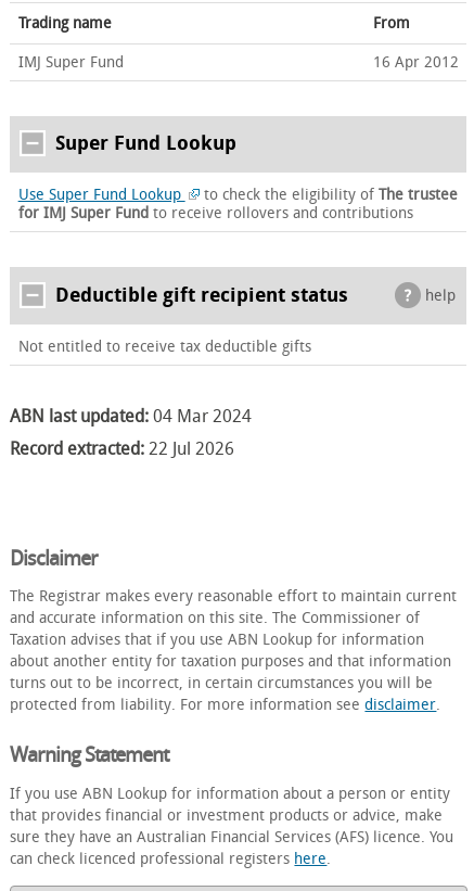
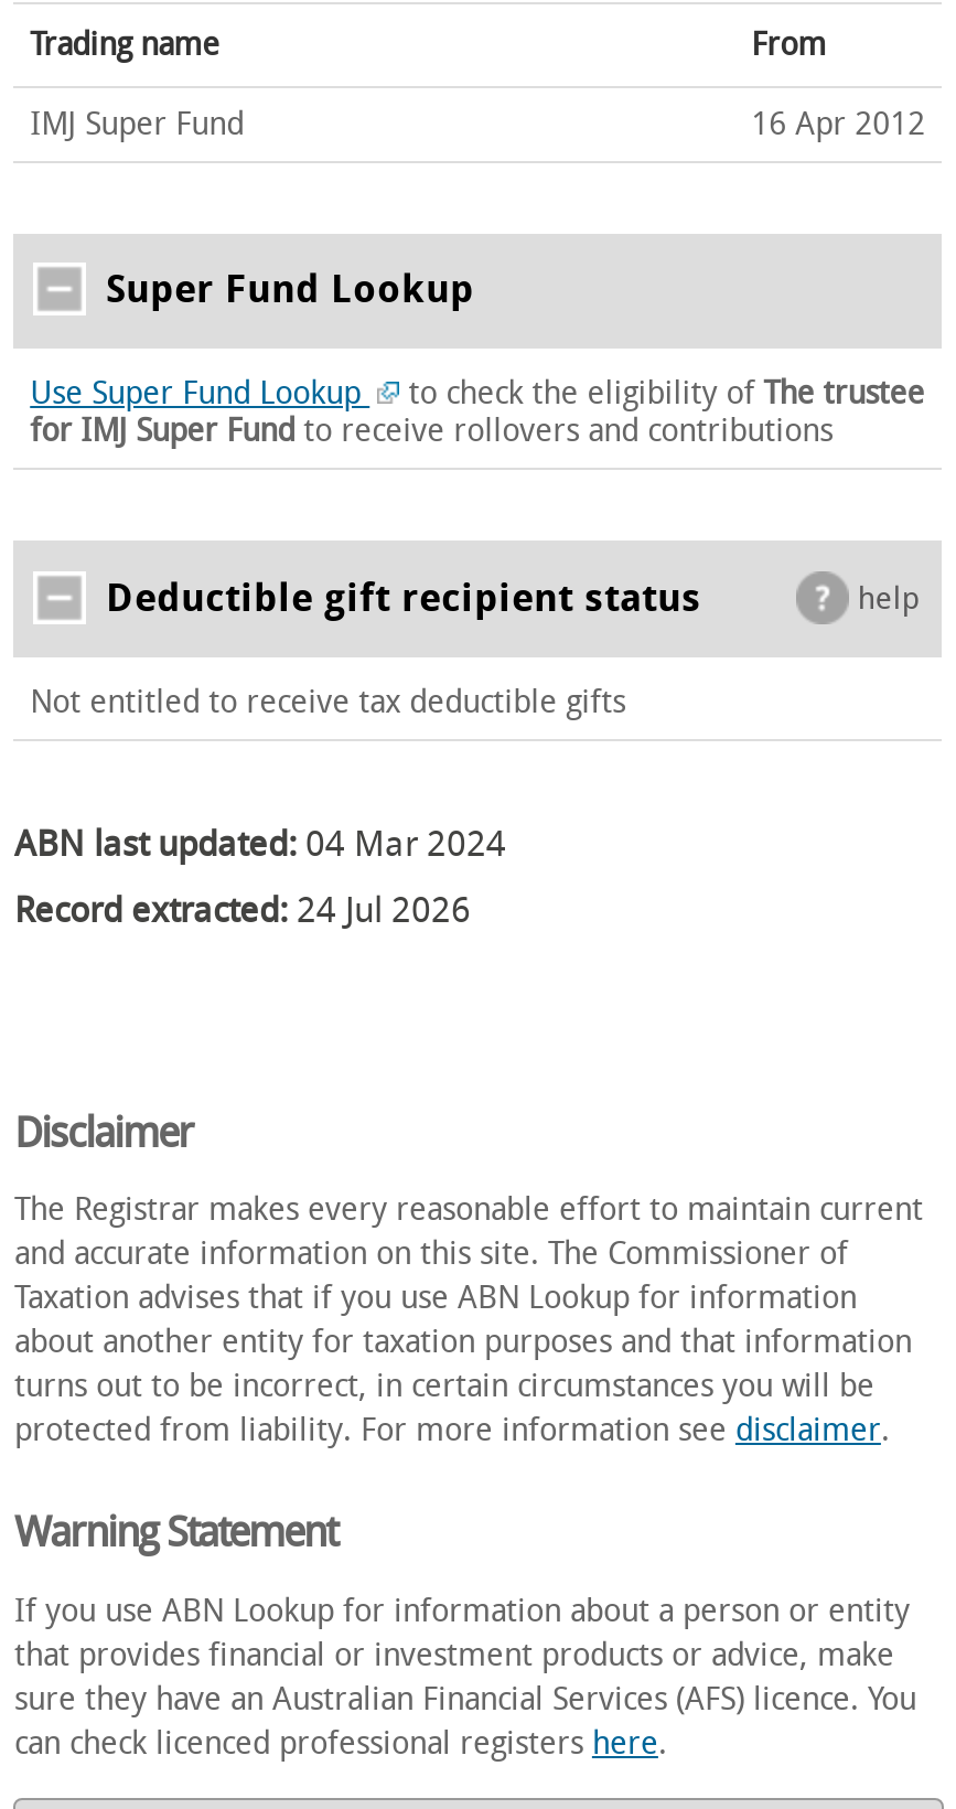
- Record extracted: 22 Jul 2026
+ Record extracted: 24 Jul 2026
